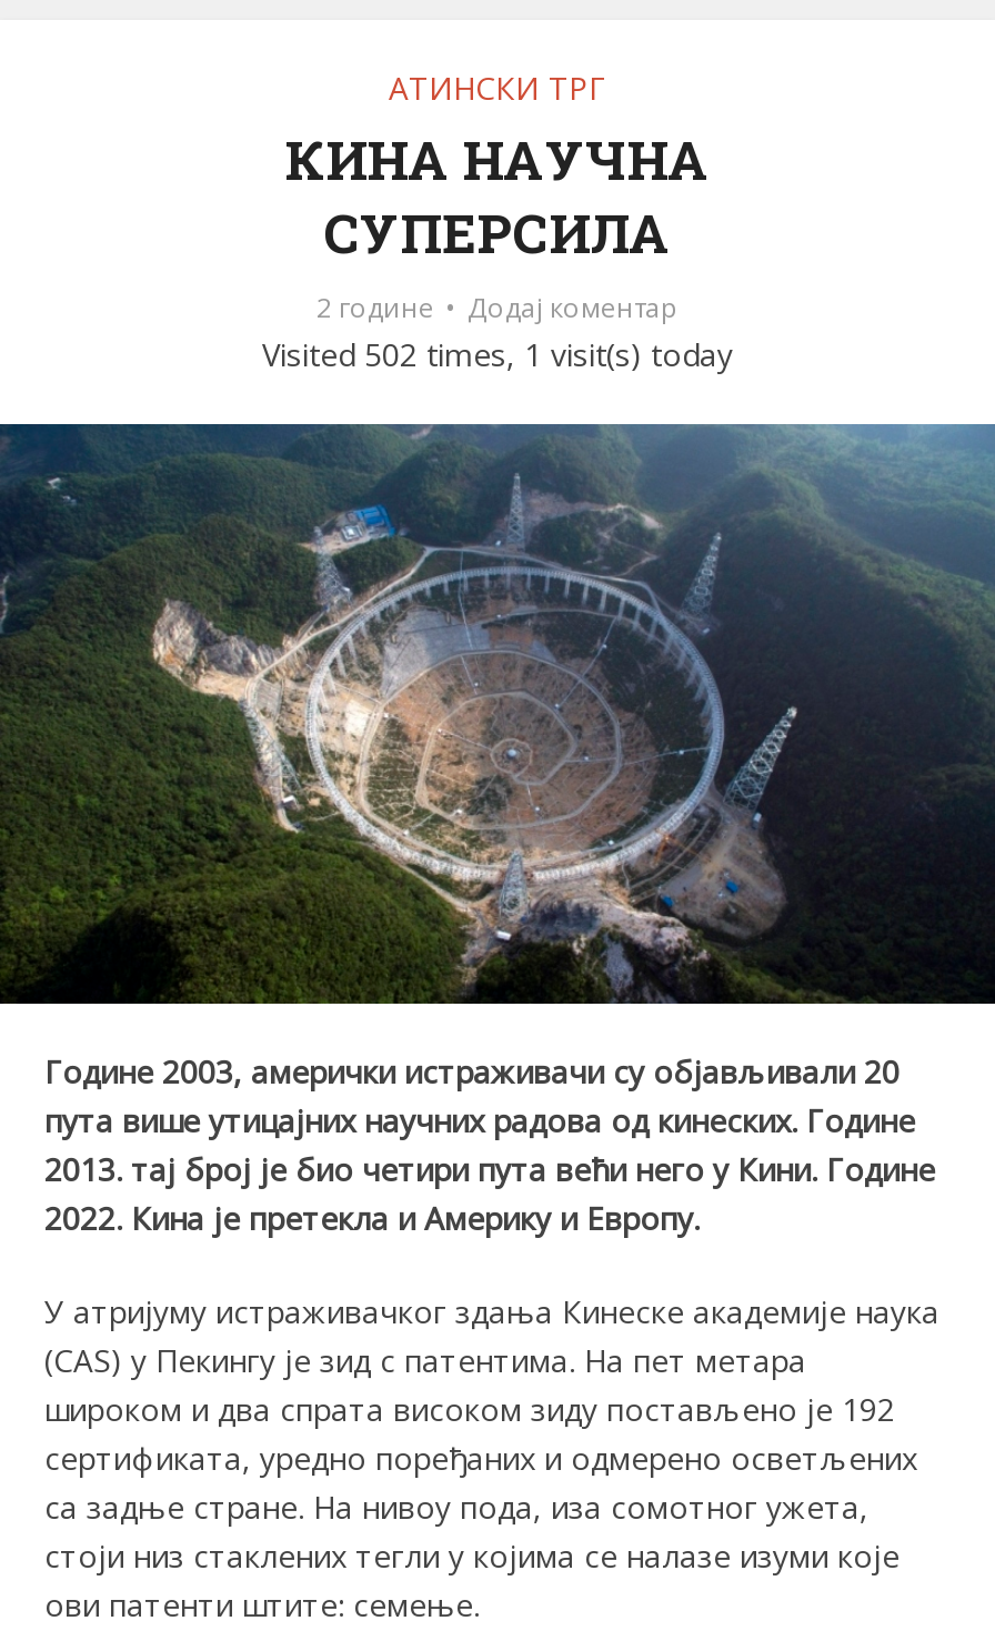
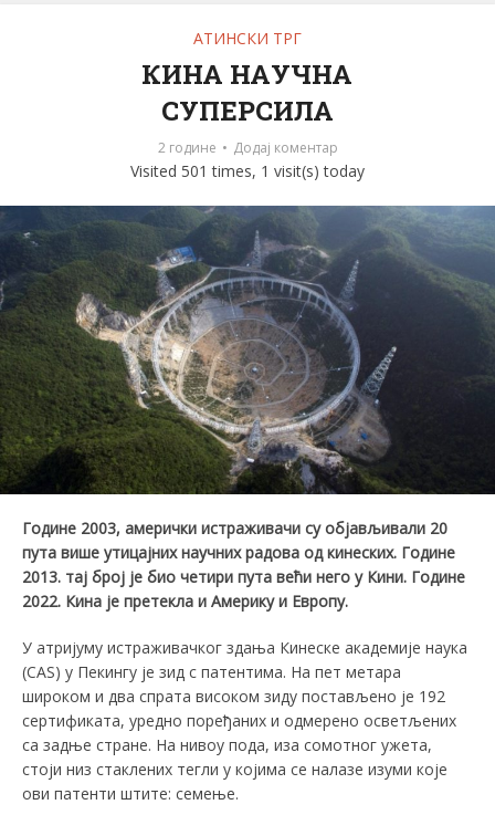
- Visited 502 times, 1 visit(s) today
+ Visited 501 times, 1 visit(s) today
